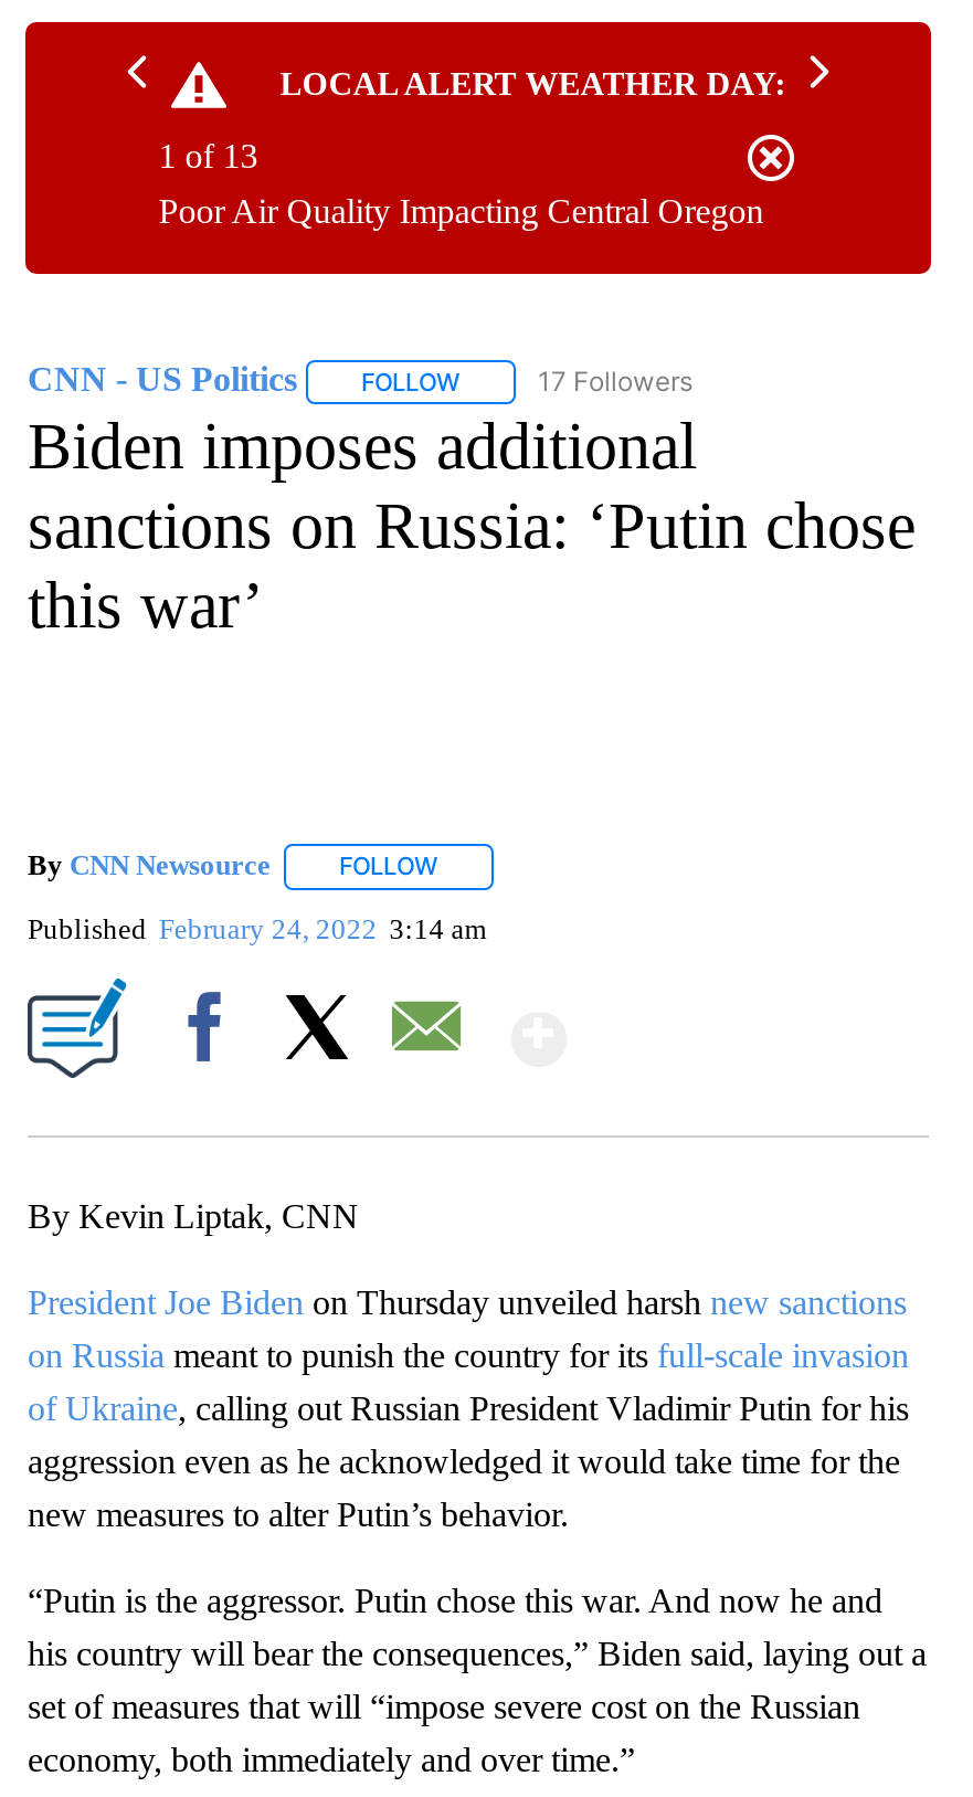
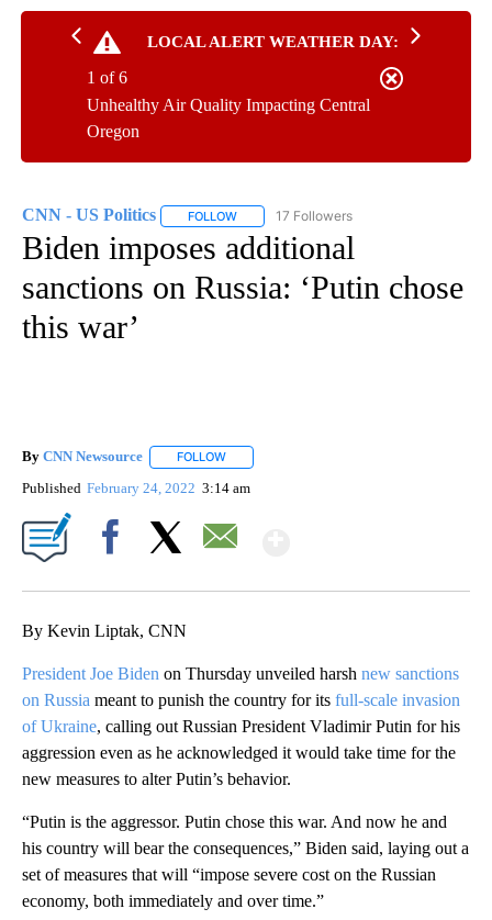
- 1 of 13
+ 1 of 6

- Poor Air Quality Impacting Central Oregon
+ Unhealthy Air Quality Impacting Central
+ Oregon
